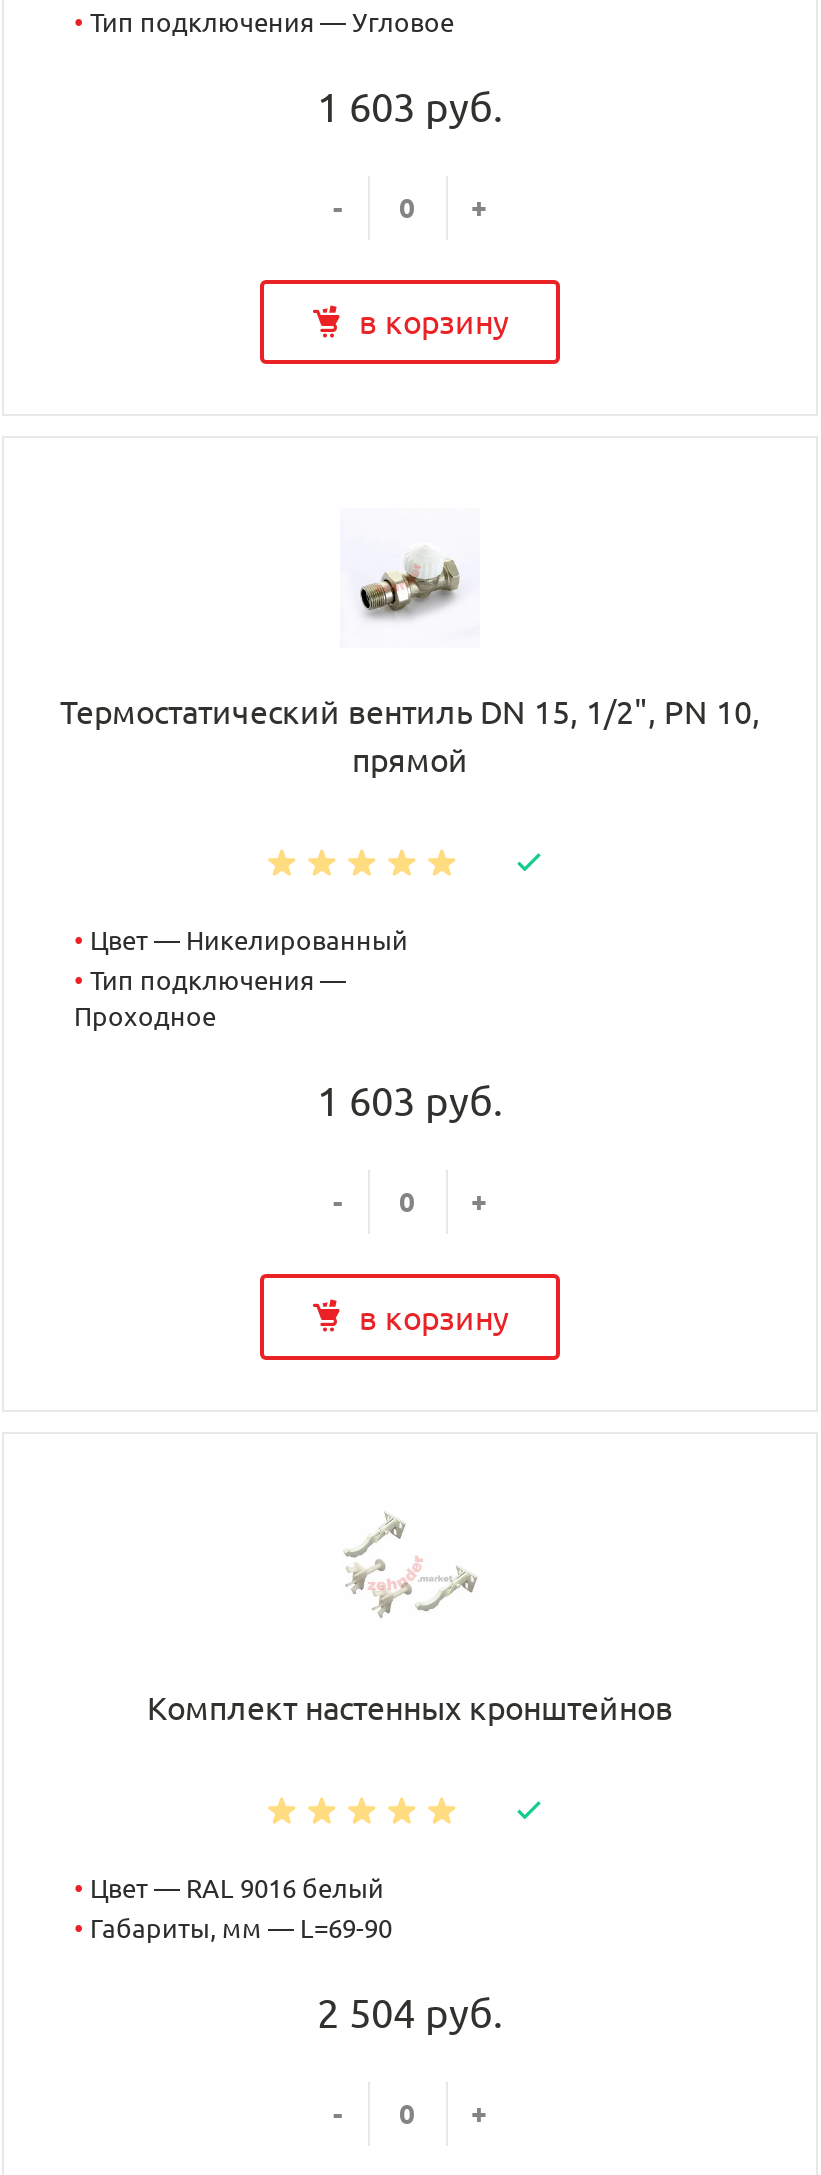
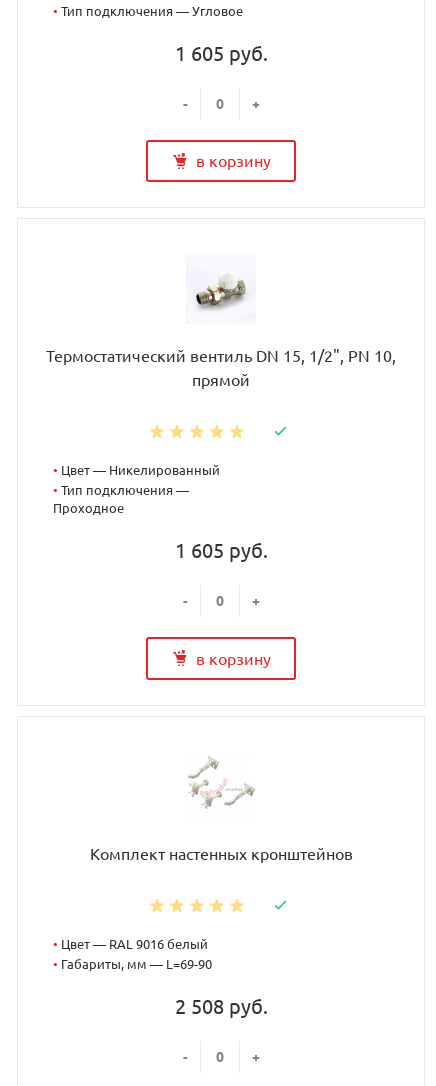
- 1 603 руб.
+ 1 605 руб.

- 1 603 руб.
+ 1 605 руб.

- 2 504 руб.
+ 2 508 руб.
